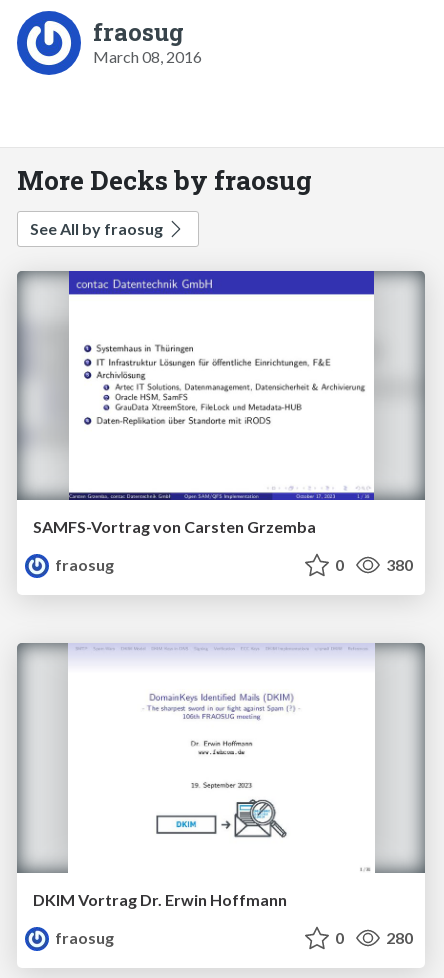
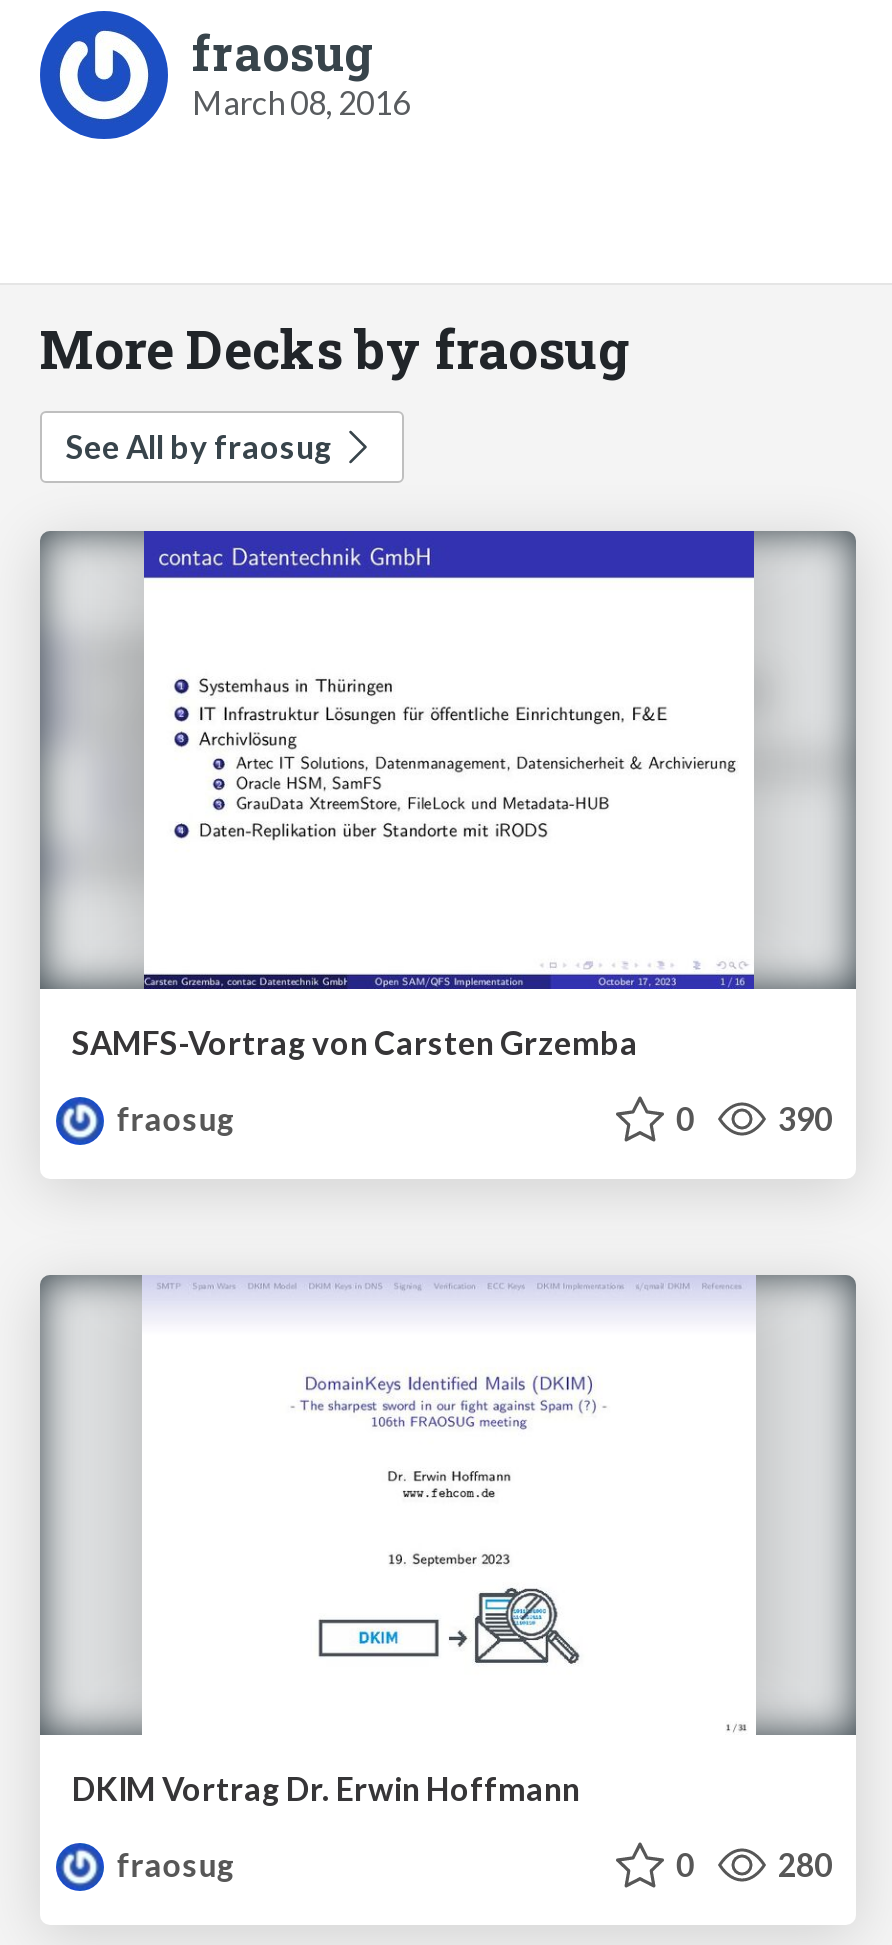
- 380
+ 390
